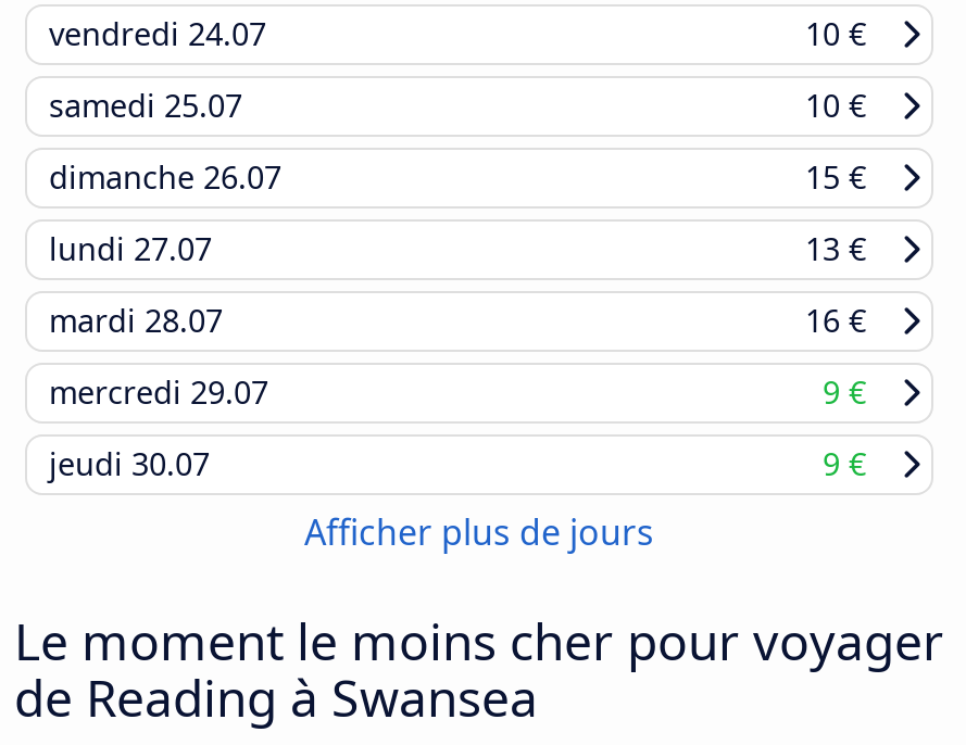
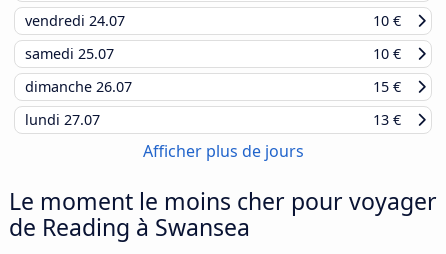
- mardi 28.07
- 16 €
- mercredi 29.07
- 9 €
- jeudi 30.07
- 9 €
